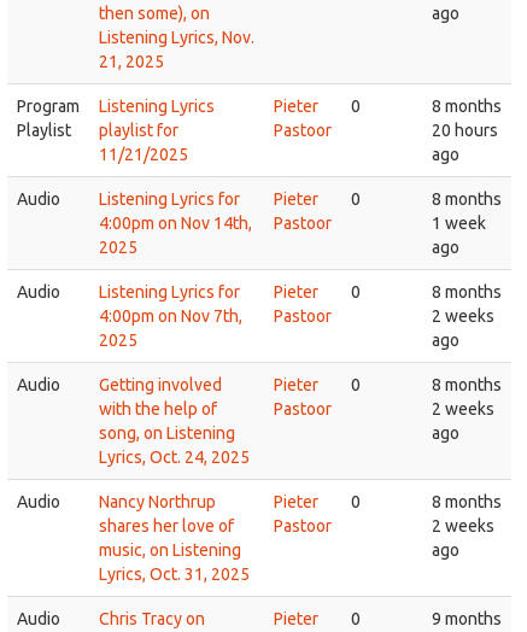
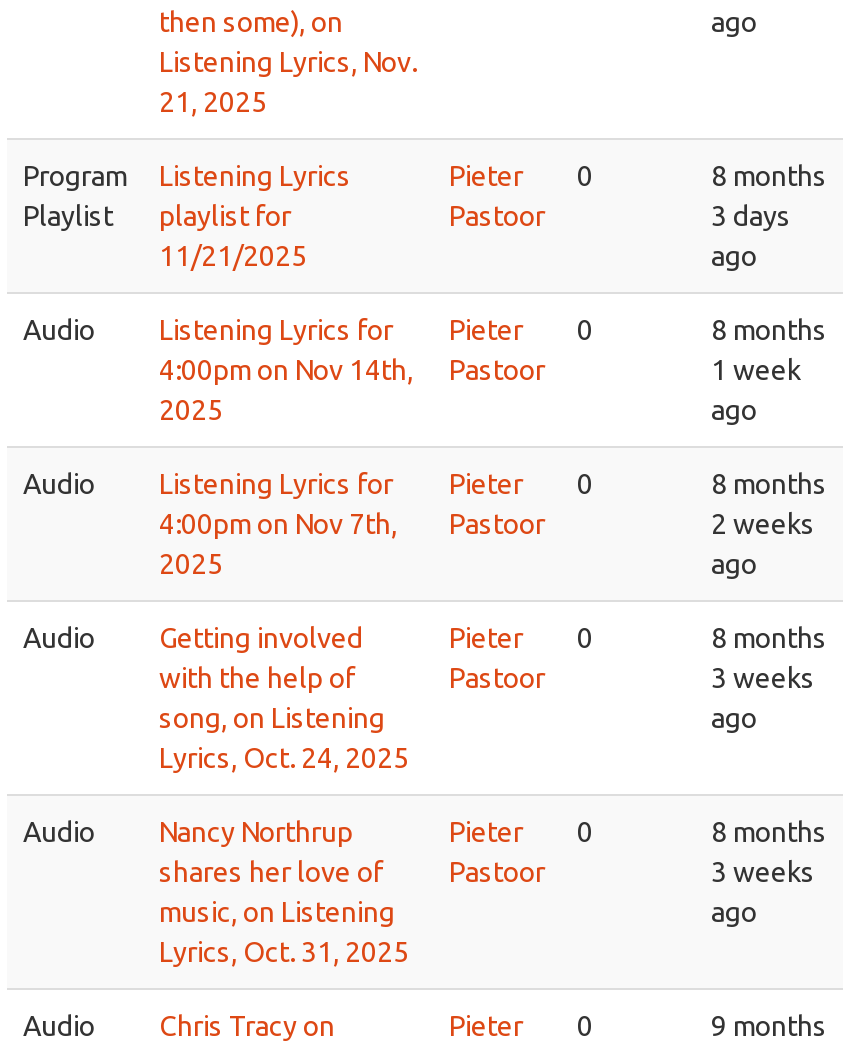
- 20 hours
+ 3 days

- 2 weeks
+ 3 weeks

- 2 weeks
+ 3 weeks
